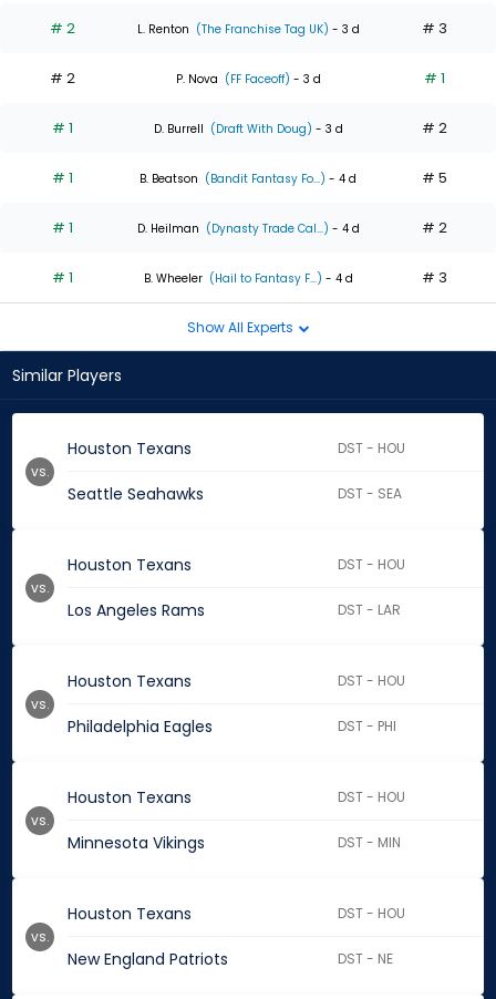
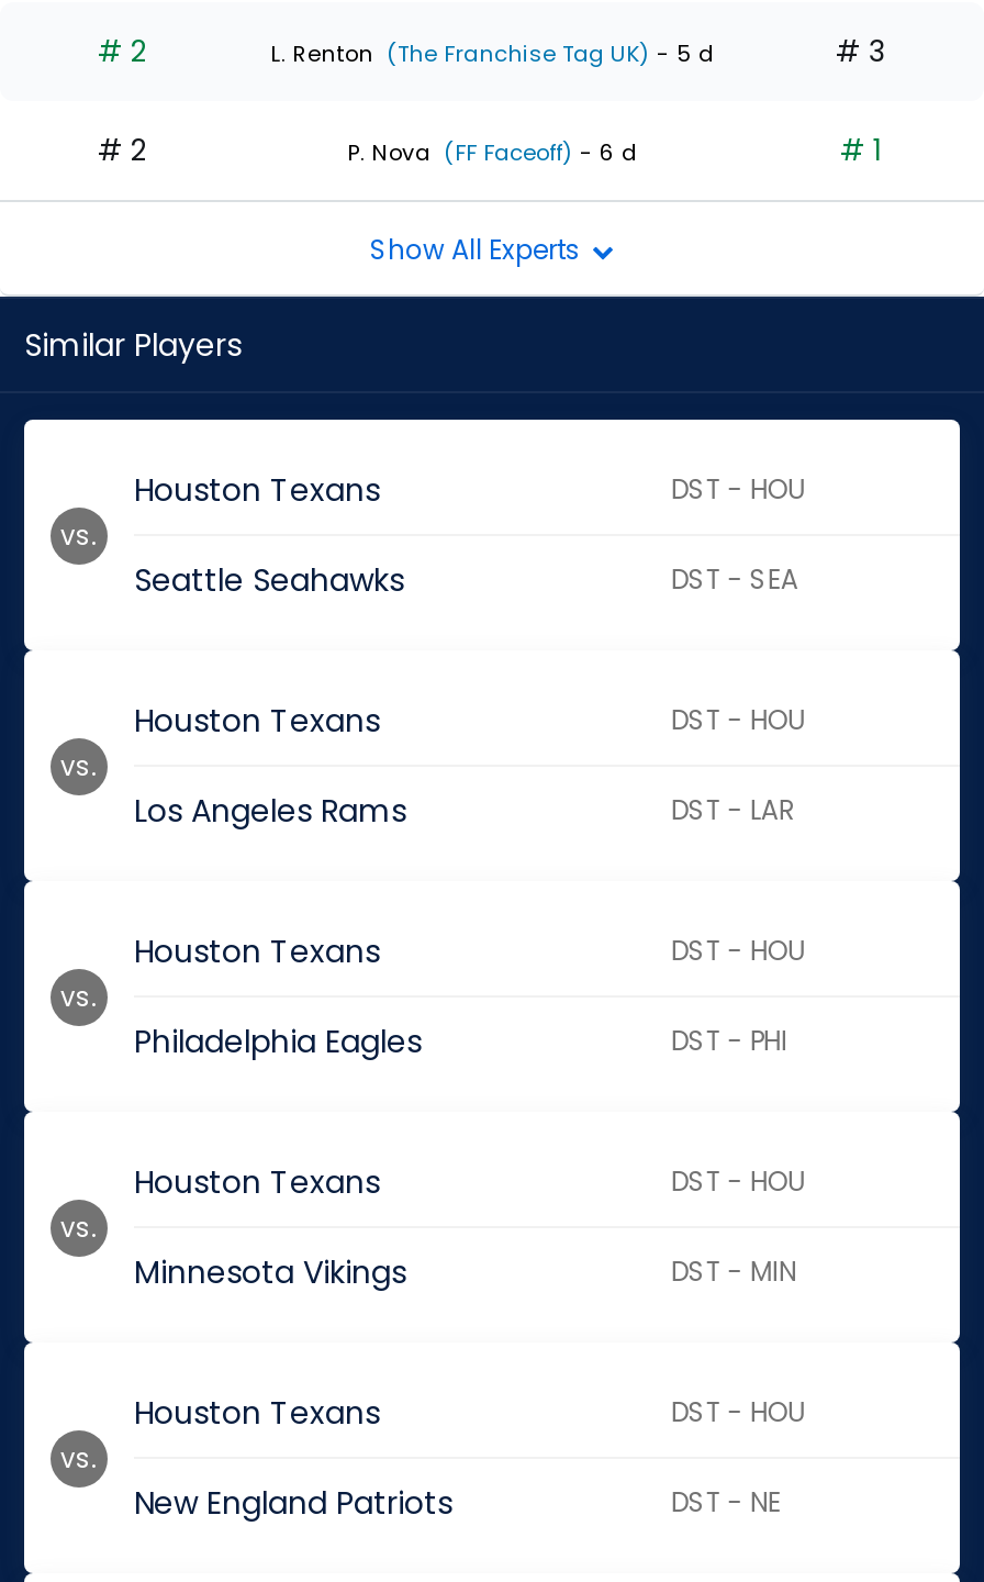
- L. Renton (The Franchise Tag UK) - 3 d
+ L. Renton (The Franchise Tag UK) - 5 d

- P. Nova (FF Faceoff) - 3 d
+ P. Nova (FF Faceoff) - 6 d

- # 1
- D. Burrell (Draft With Doug) - 3 d
- # 2
- # 1
- B. Beatson (Bandit Fantasy Fo...) - 4 d
- # 5
- # 1
- D. Heilman (Dynasty Trade Cal...) - 4 d
- # 2
- # 1
- B. Wheeler (Hail to Fantasy F...) - 4 d
- # 3
